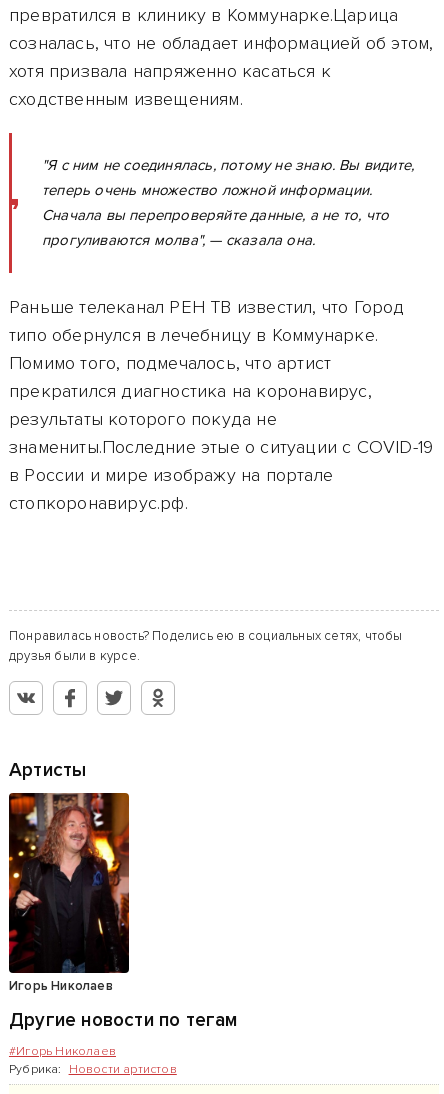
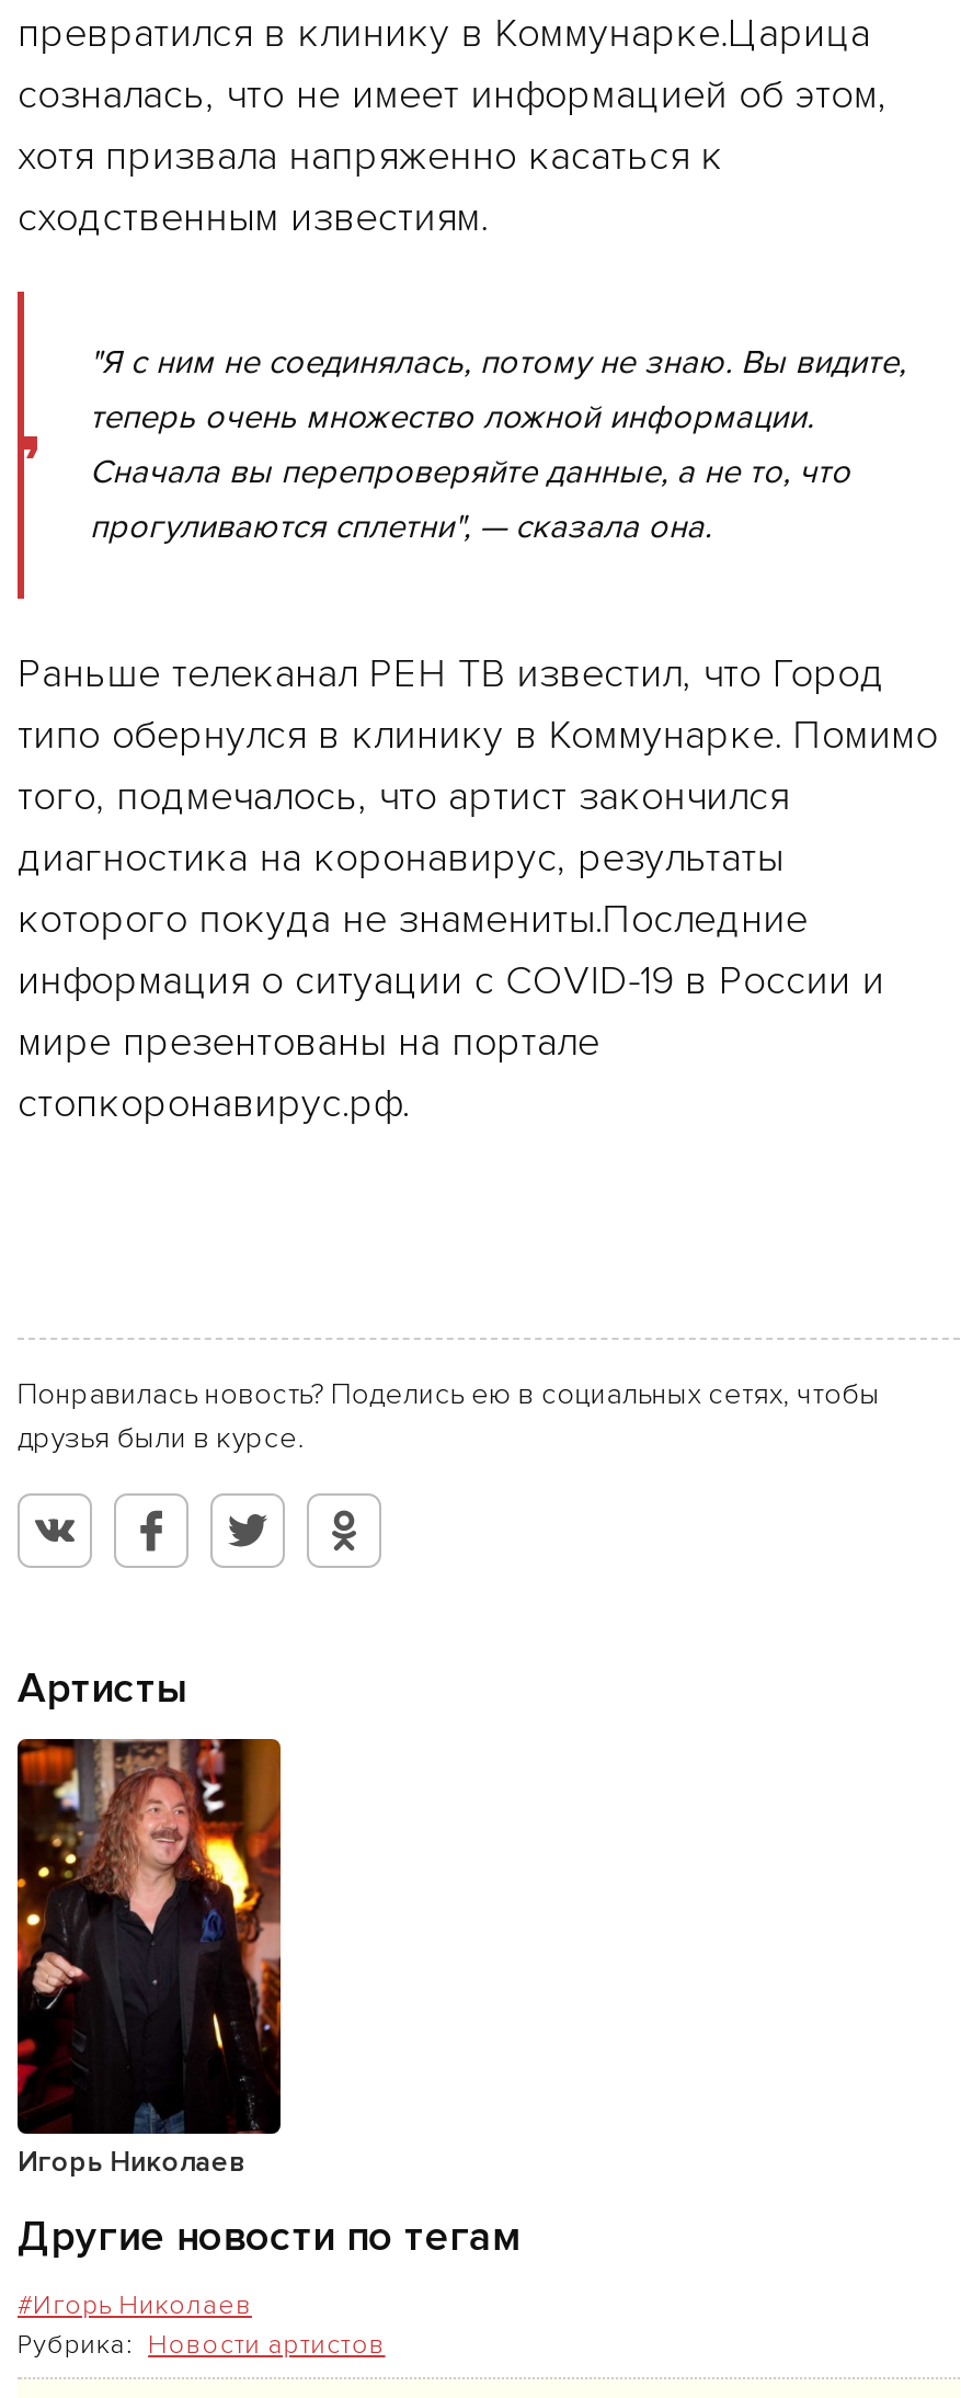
- созналась, что не обладает информацией об этом,
+ созналась, что не имеет информацией об этом,

- сходственным извещениям.
+ сходственным известиям.

- прогуливаются молва", — сказала она.
+ прогуливаются сплетни", — сказала она.

- типо обернулся в лечебницу в Коммунарке.
- Помимо того, подмечалось, что артист
- прекратился диагностика на коронавирус,
- результаты которого покуда не
- знамениты.Последние этые о ситуации с COVID-19
- в России и мире изображу на портале
+ типо обернулся в клинику в Коммунарке. Помимо
+ того, подмечалось, что артист закончился
+ диагностика на коронавирус, результаты
+ которого покуда не знамениты.Последние
+ информация о ситуации с COVID-19 в России и
+ мире презентованы на портале
